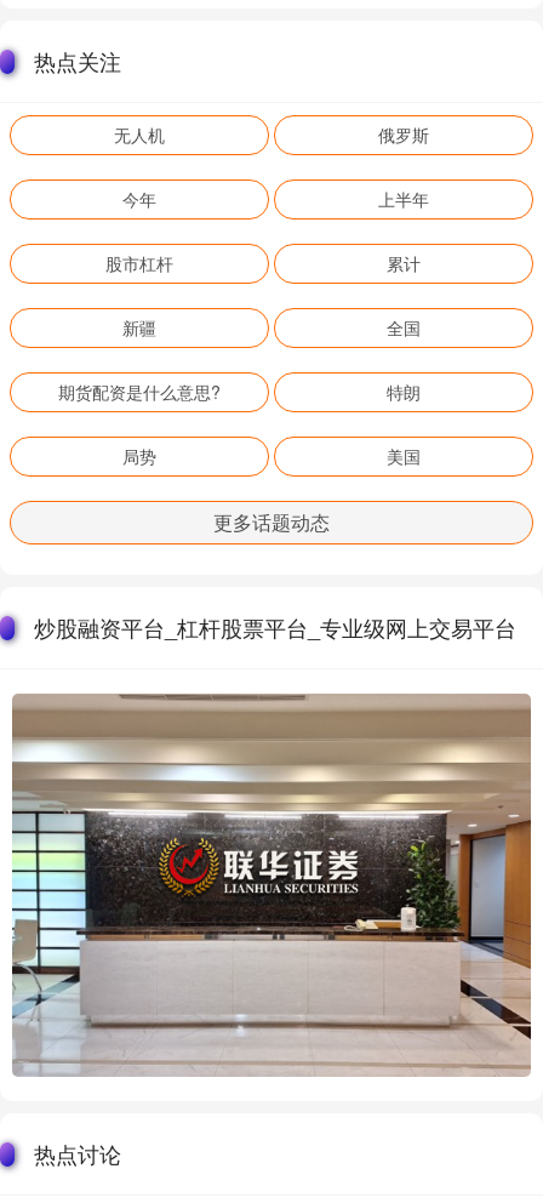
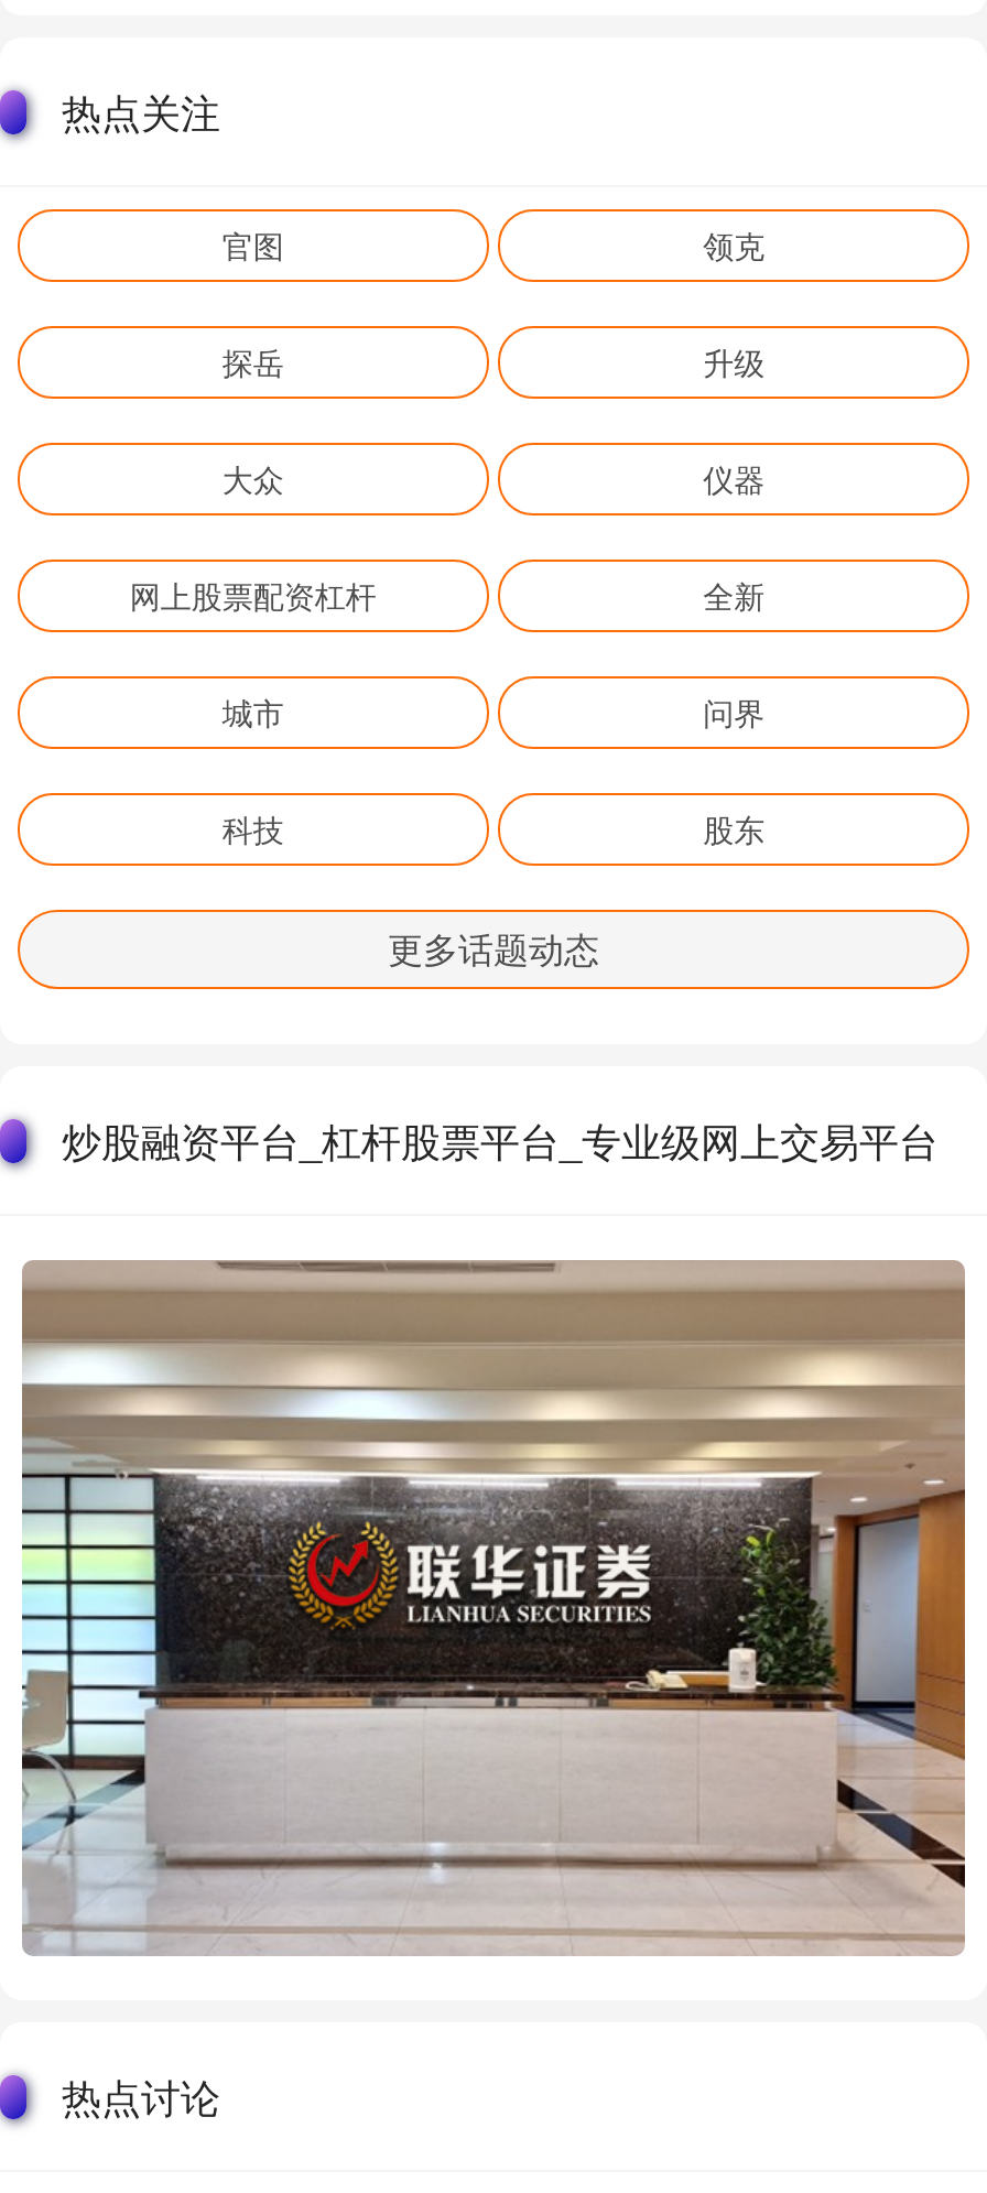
- 无人机
- 俄罗斯
+ 官图
+ 领克

- 今年
- 上半年
+ 探岳
+ 升级

- 股市杠杆
- 累计
+ 大众
+ 仪器

- 新疆
- 全国
+ 网上股票配资杠杆
+ 全新

- 期货配资是什么意思?
- 特朗
+ 城市
+ 问界

- 局势
- 美国
+ 科技
+ 股东
